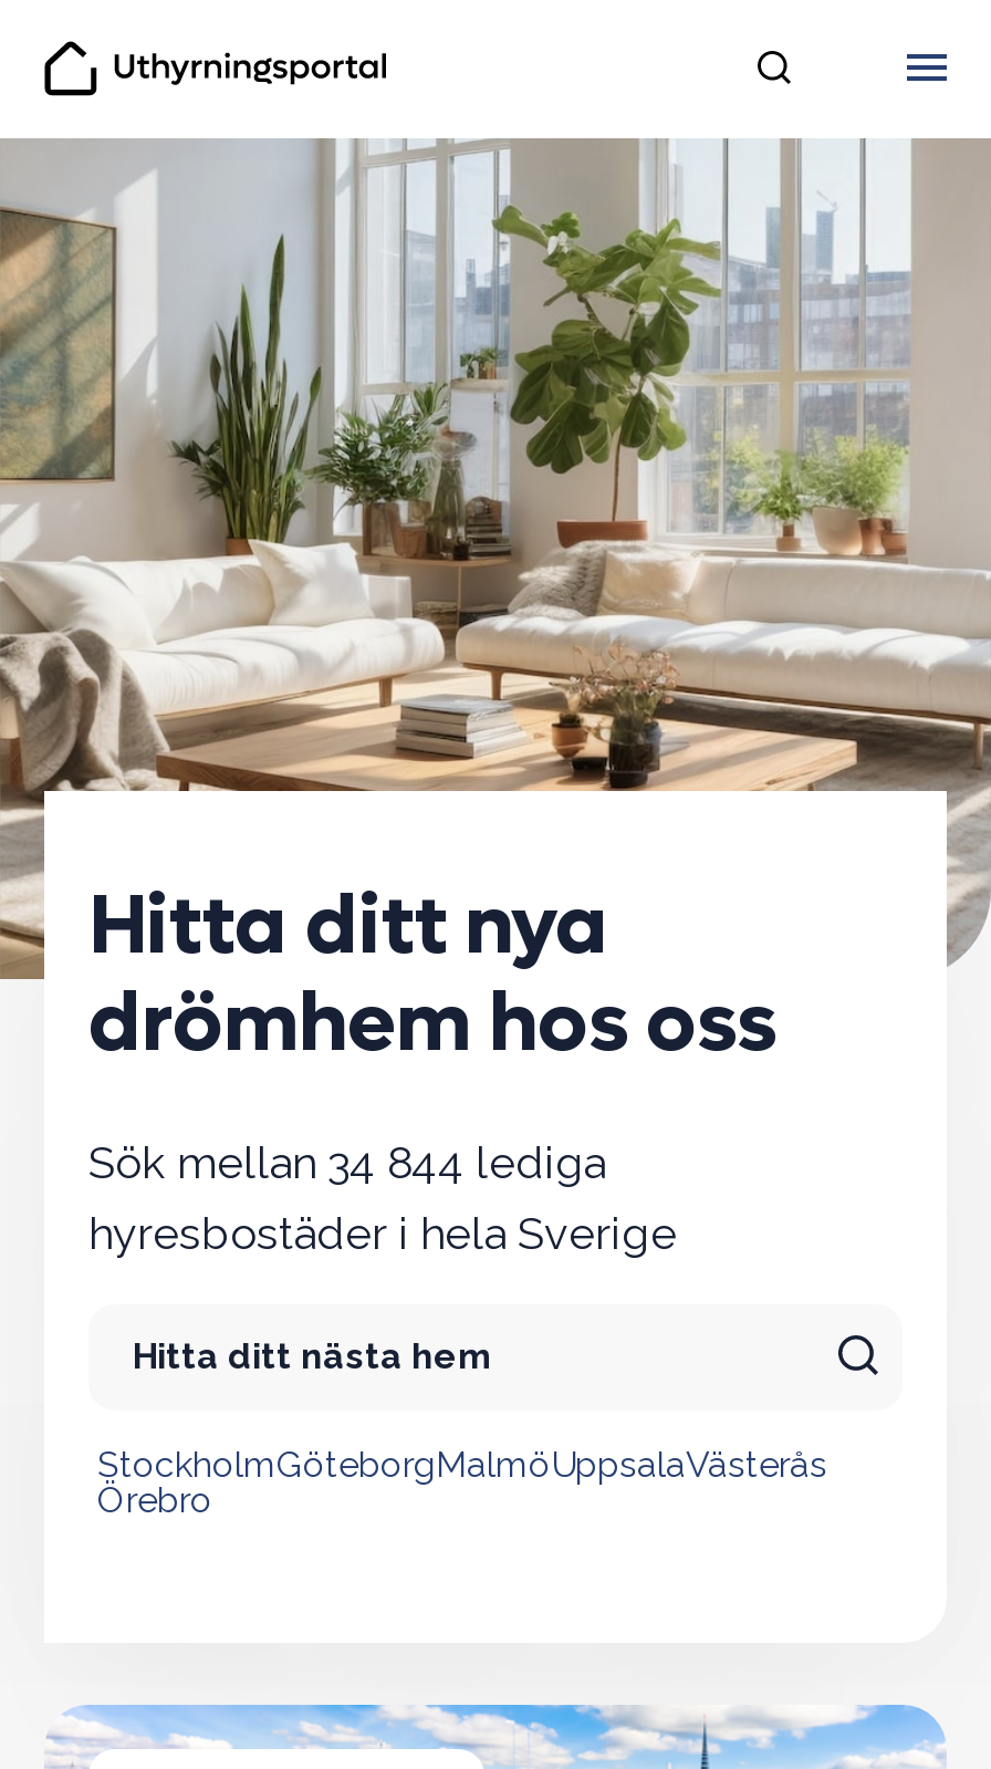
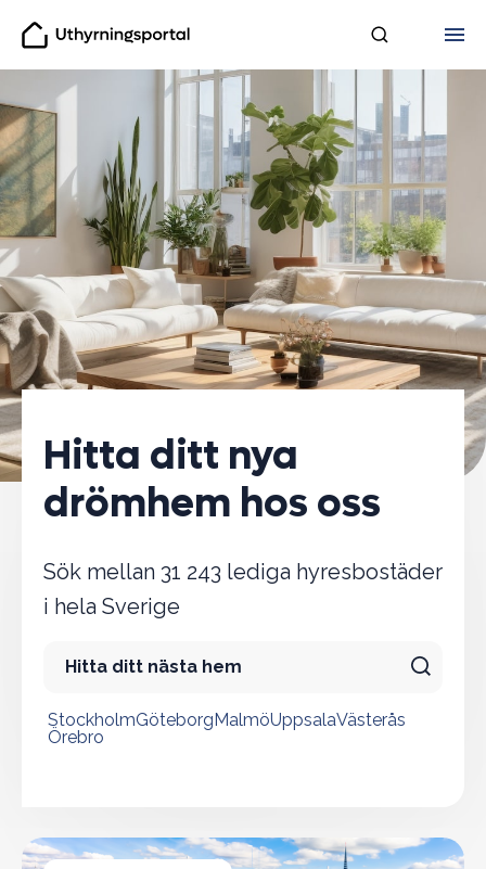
- Sök mellan 34 844 lediga
- hyresbostäder i hela Sverige
+ Sök mellan 31 243 lediga hyresbostäder
+ i hela Sverige
